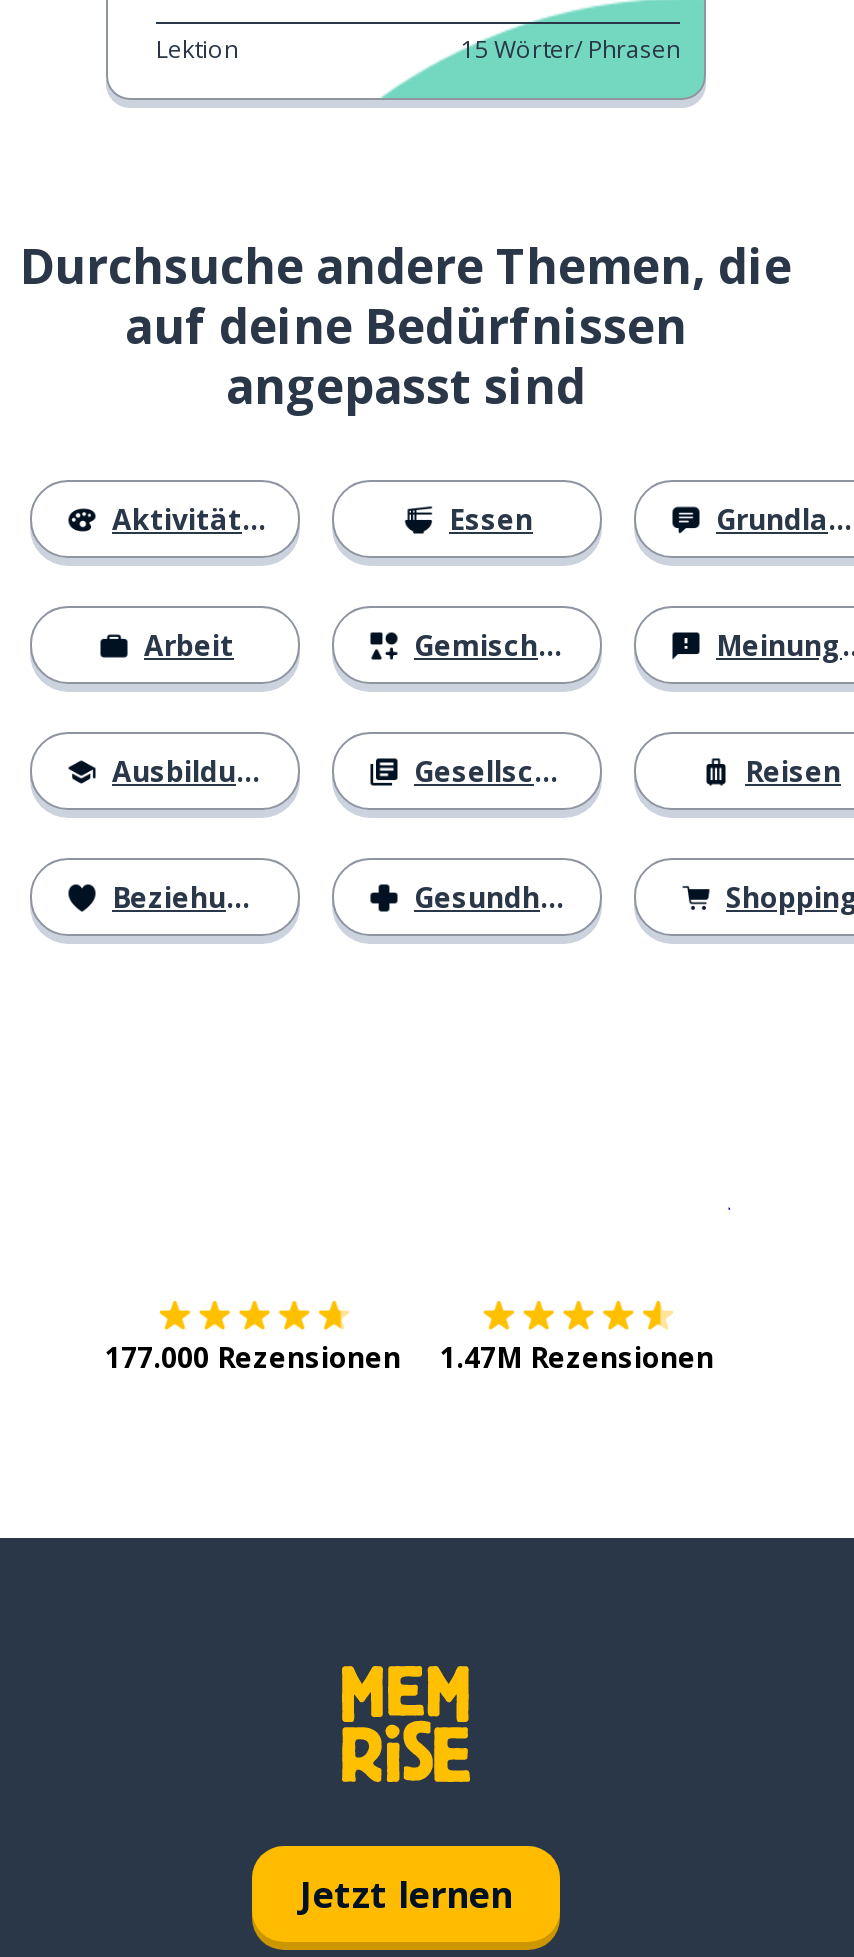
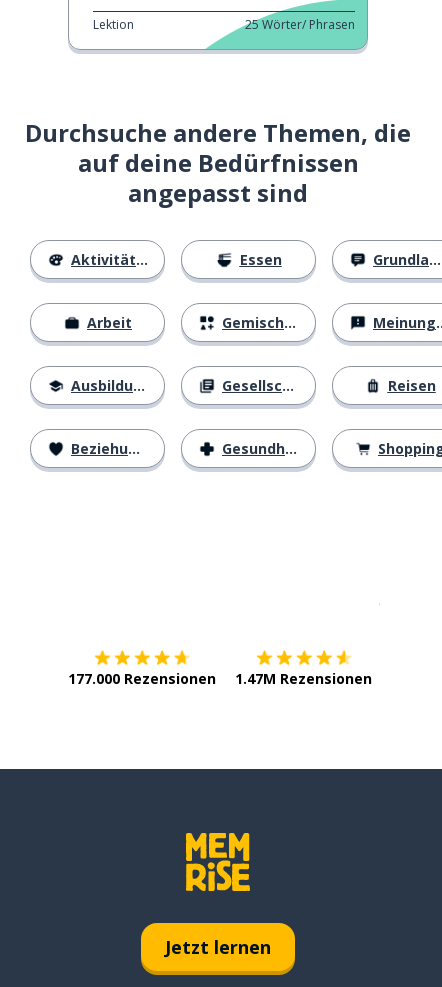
- 15 Wörter/ Phrasen
+ 25 Wörter/ Phrasen
